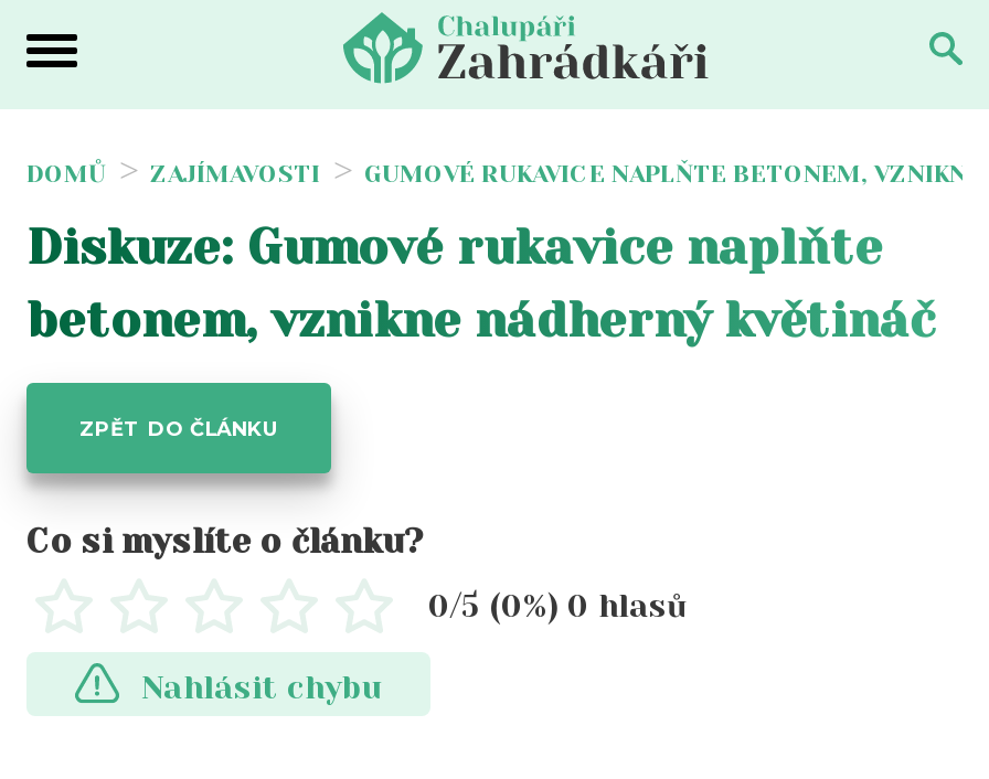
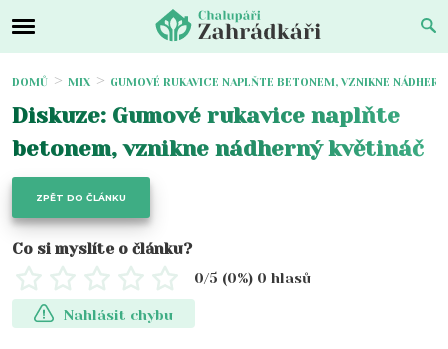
- ZAJÍMAVOSTI
+ MIX
